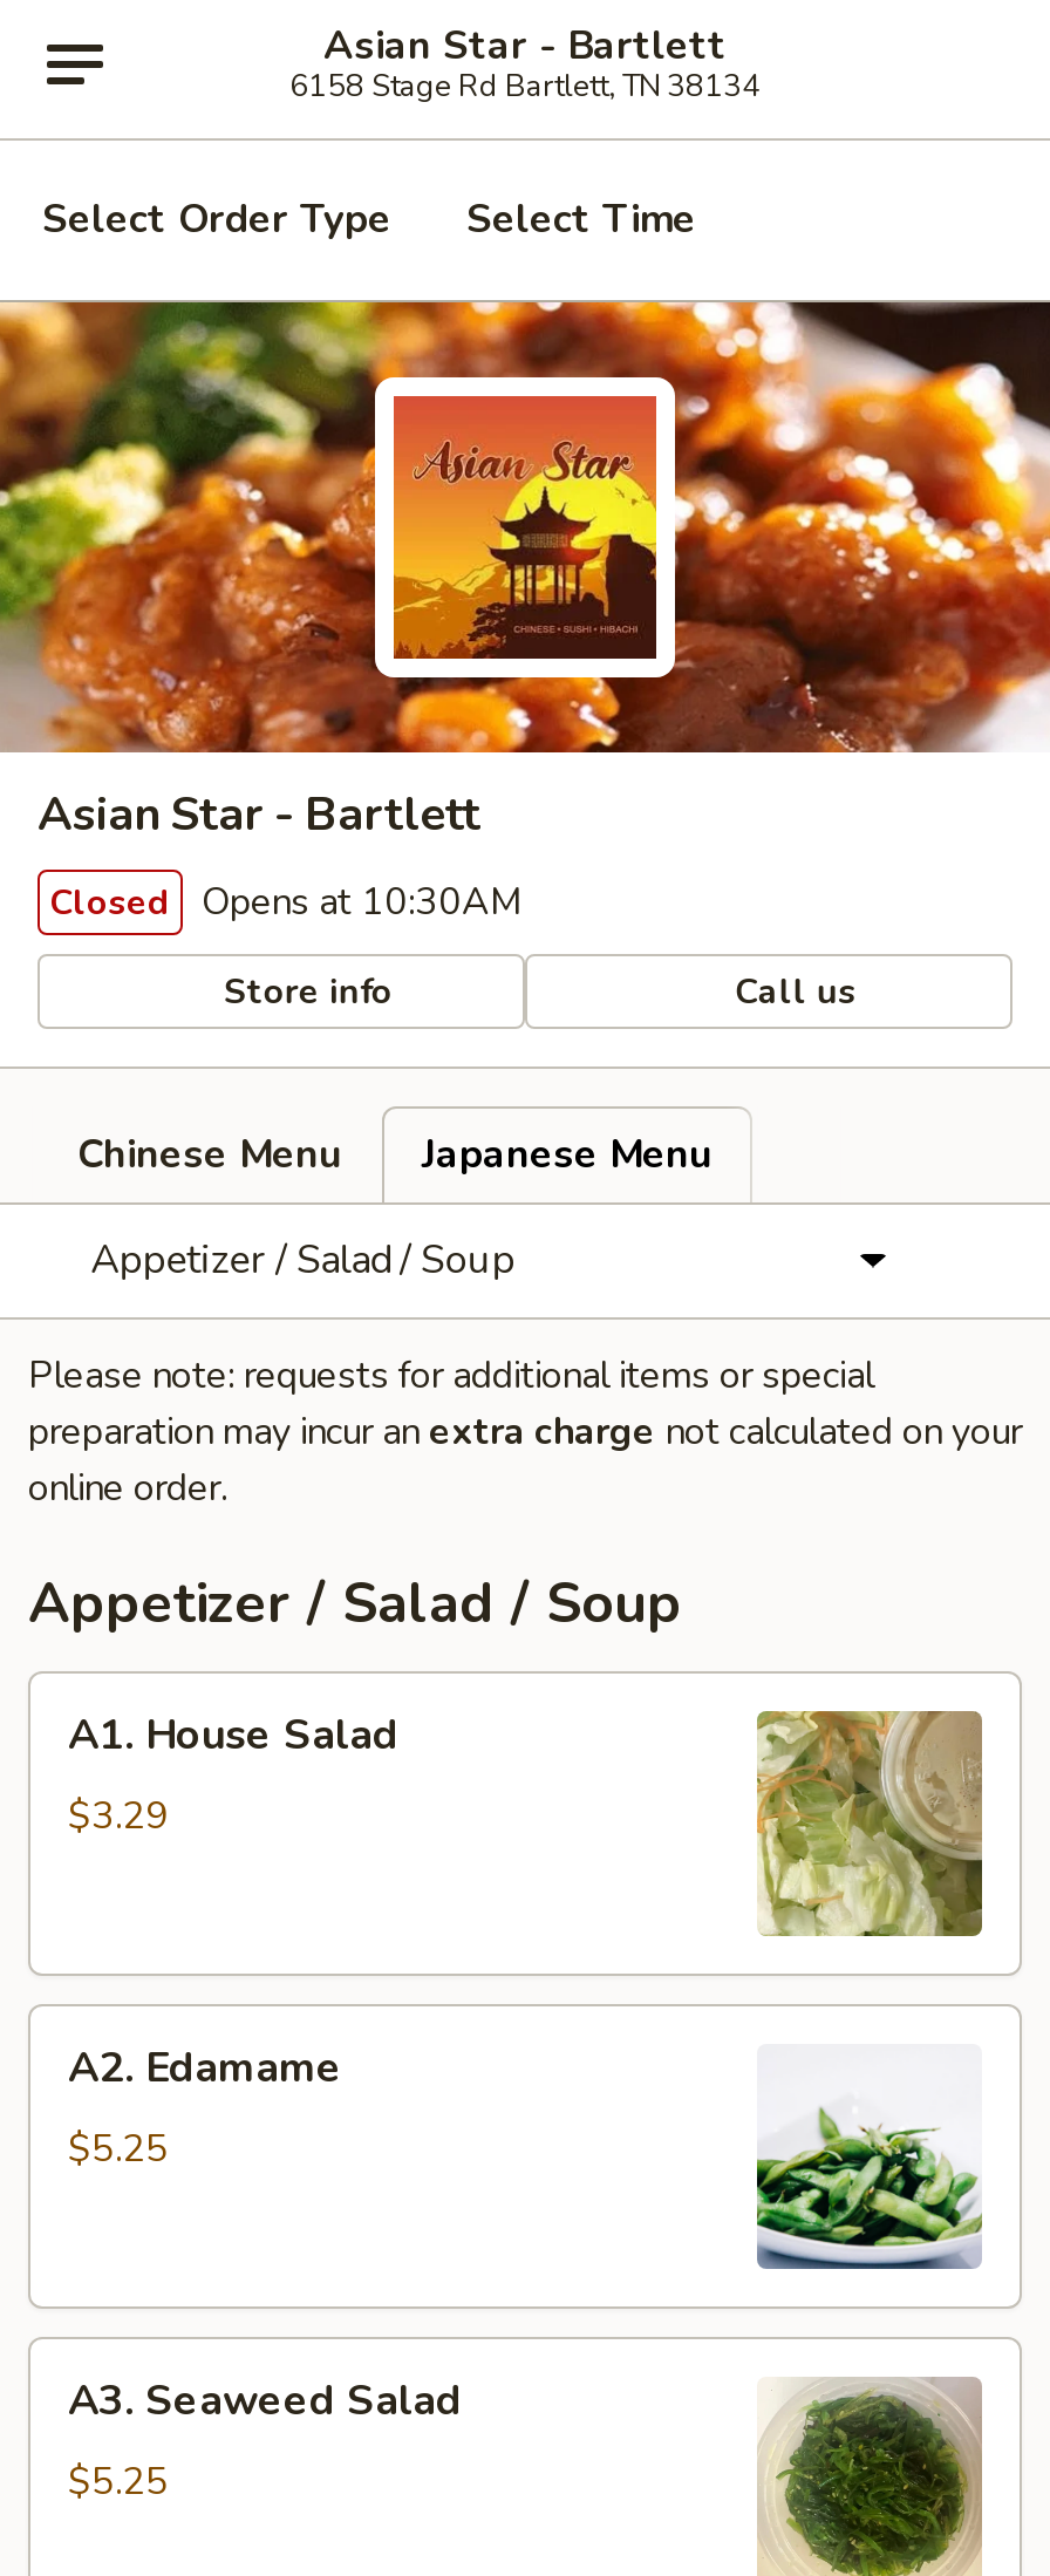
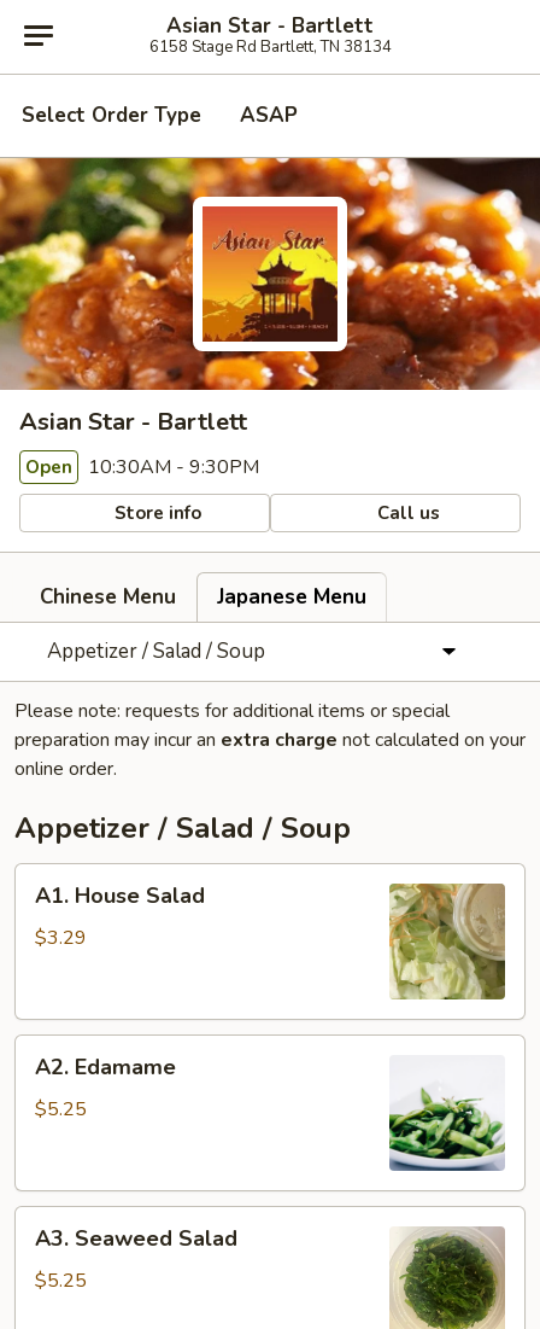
- Select Time
+ ASAP

- Closed Opens at 10:30AM
+ Open 10:30AM - 9:30PM
